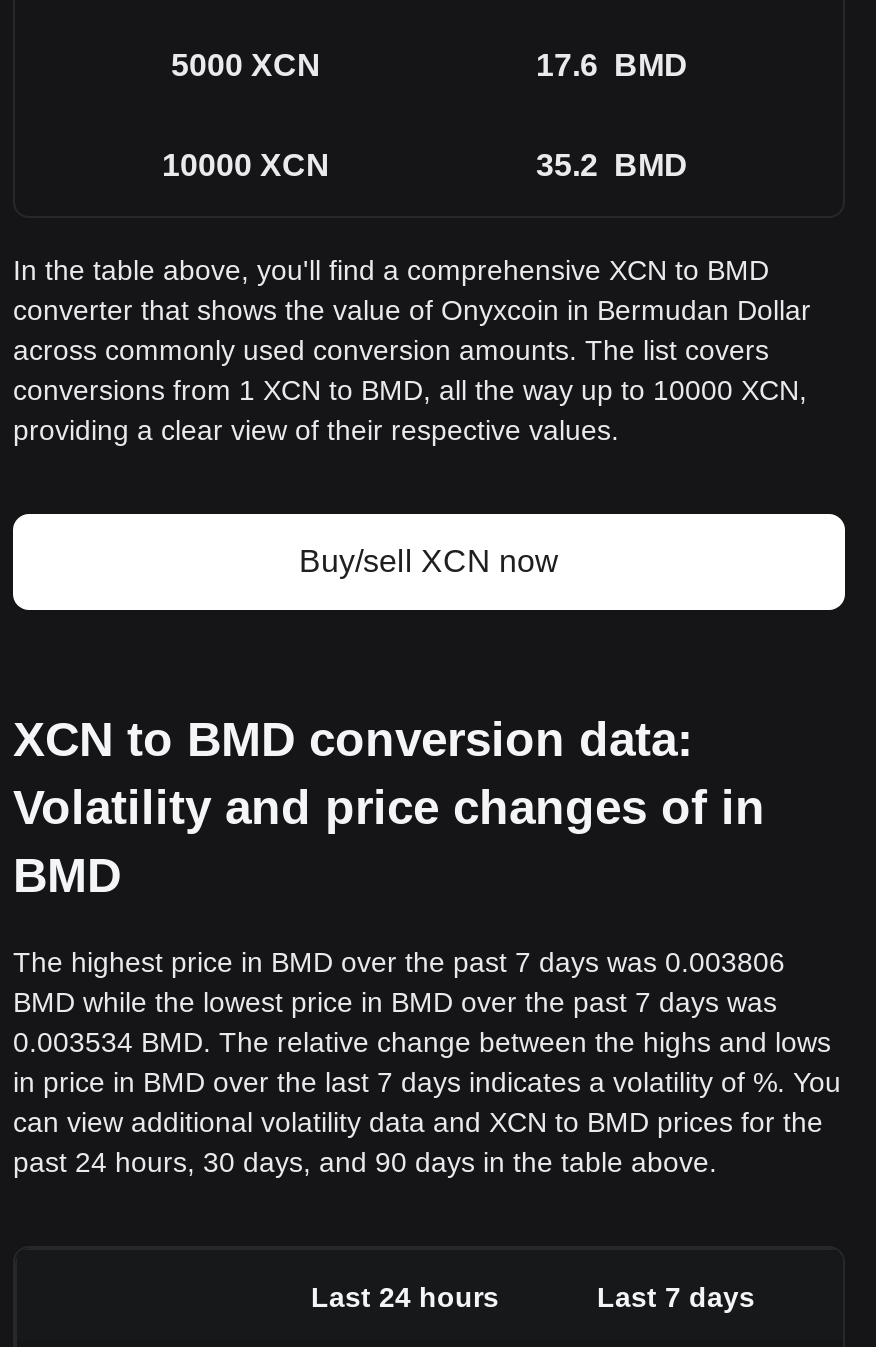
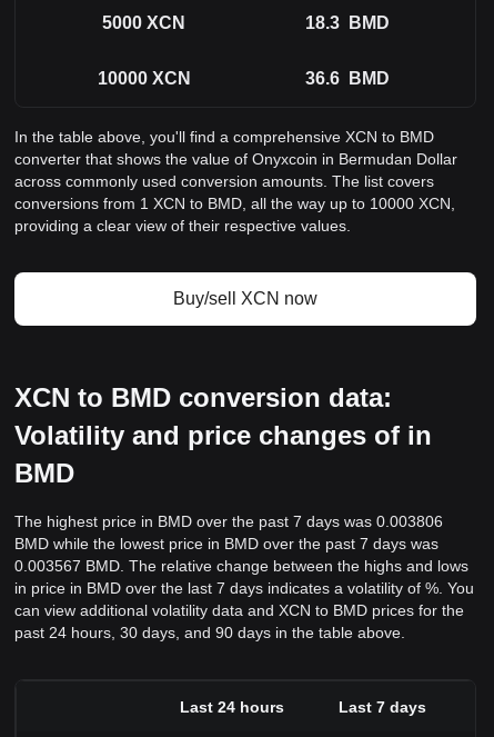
- 17.6 BMD
+ 18.3 BMD

- 35.2 BMD
+ 36.6 BMD

- 0.003534 BMD. The relative change between the highs and lows
+ 0.003567 BMD. The relative change between the highs and lows
